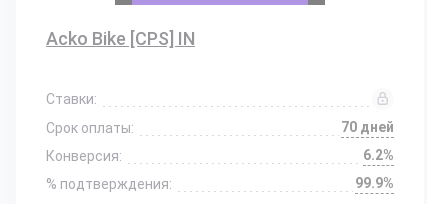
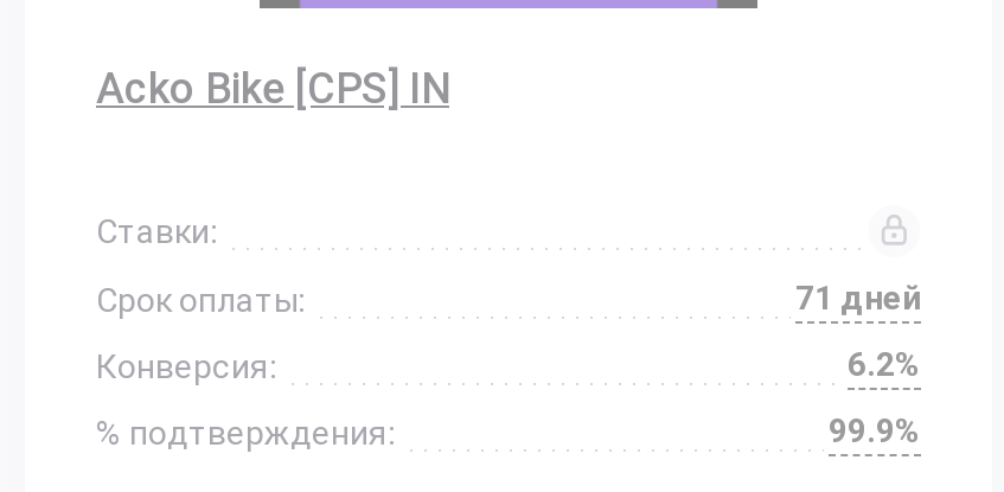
- 70 дней
+ 71 дней
